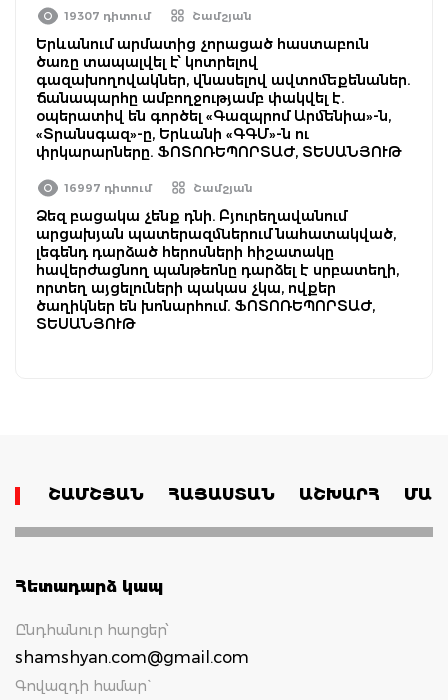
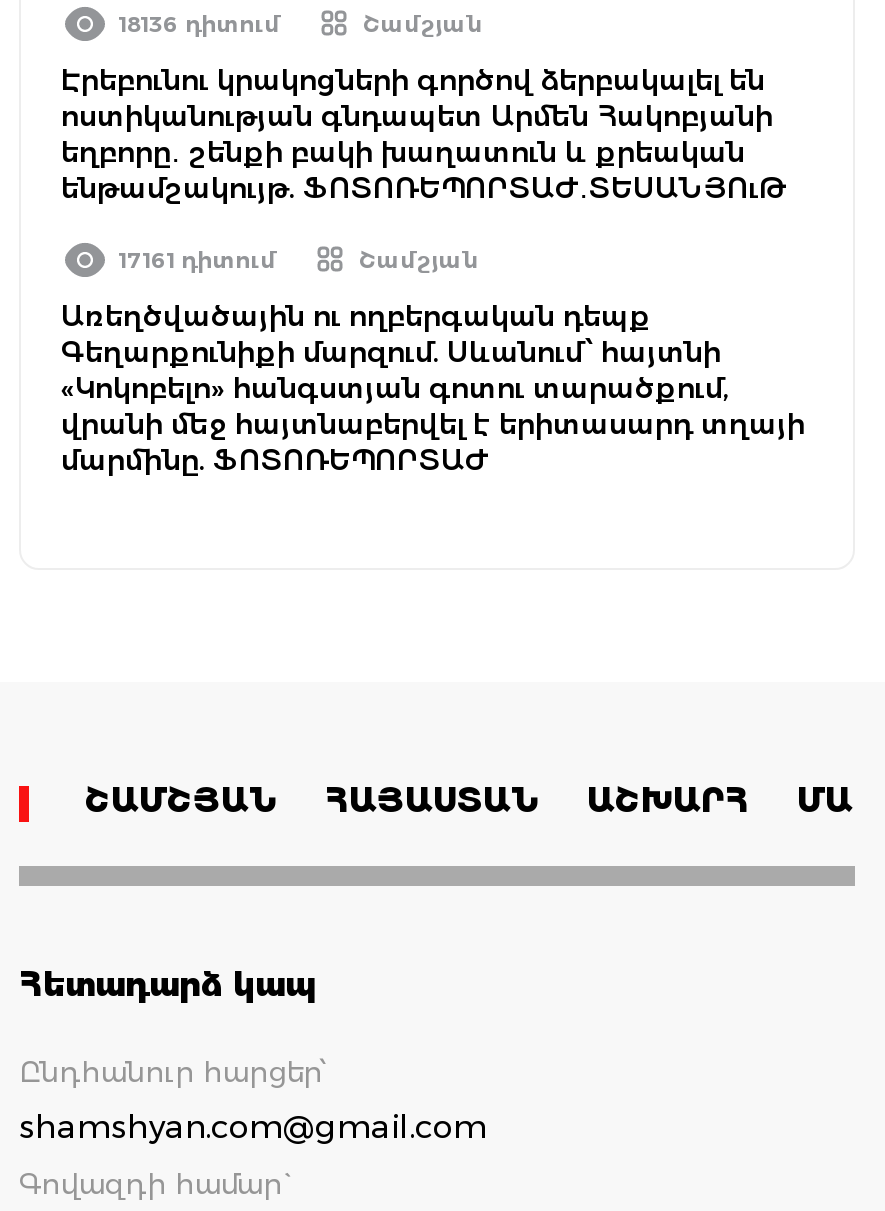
- 19307 դիտում
+ 18136 դիտում

- Երևանում արմատից չորացած հաստաբուն
- ծառը տապալվել է՝ կոտրելով
- գազախողովակներ, վնասելով ավտոմեքենաներ.
- ճանապարհը ամբողջությամբ փակվել է.
- օպերատիվ են գործել «Գազպրոմ Արմենիա»-ն,
- «Տրանսգազ»-ը, Երևանի «ԳԳՄ»-ն ու
- փրկարարները. ՖՈՏՈՌԵՊՈՐՏԱԺ, ՏԵՍԱՆՅՈՒԹ
+ Էրեբունու կրակոցների գործով ձերբակալել են
+ ոստիկանության գնդապետ Արմեն Հակոբյանի
+ եղբորը․ շենքի բակի խաղատուն և քրեական
+ ենթամշակույթ. ՖՈՏՈՌԵՊՈՐՏԱԺ․ՏԵՍԱՆՅՈւԹ

- 16997 դիտում
+ 17161 դիտում

- Ձեզ բացակա չենք դնի. Բյուրեղավանում
- արցախյան պատերազմներում նահատակված,
- լեգենդ դարձած հերոսների հիշատակը
- հավերժացնող պանթեոնը դարձել է սրբատեղի,
- որտեղ այցելուների պակաս չկա, ովքեր
- ծաղիկներ են խոնարհում. ՖՈՏՈՌԵՊՈՐՏԱԺ,
- ՏԵՍԱՆՅՈՒԹ
+ Առեղծվածային ու ողբերգական դեպք
+ Գեղարքունիքի մարզում. Սևանում՝ հայտնի
+ «Կոկոբելո» հանգստյան գոտու տարածքում,
+ վրանի մեջ հայտնաբերվել է երիտասարդ տղայի
+ մարմինը. ՖՈՏՈՌԵՊՈՐՏԱԺ
